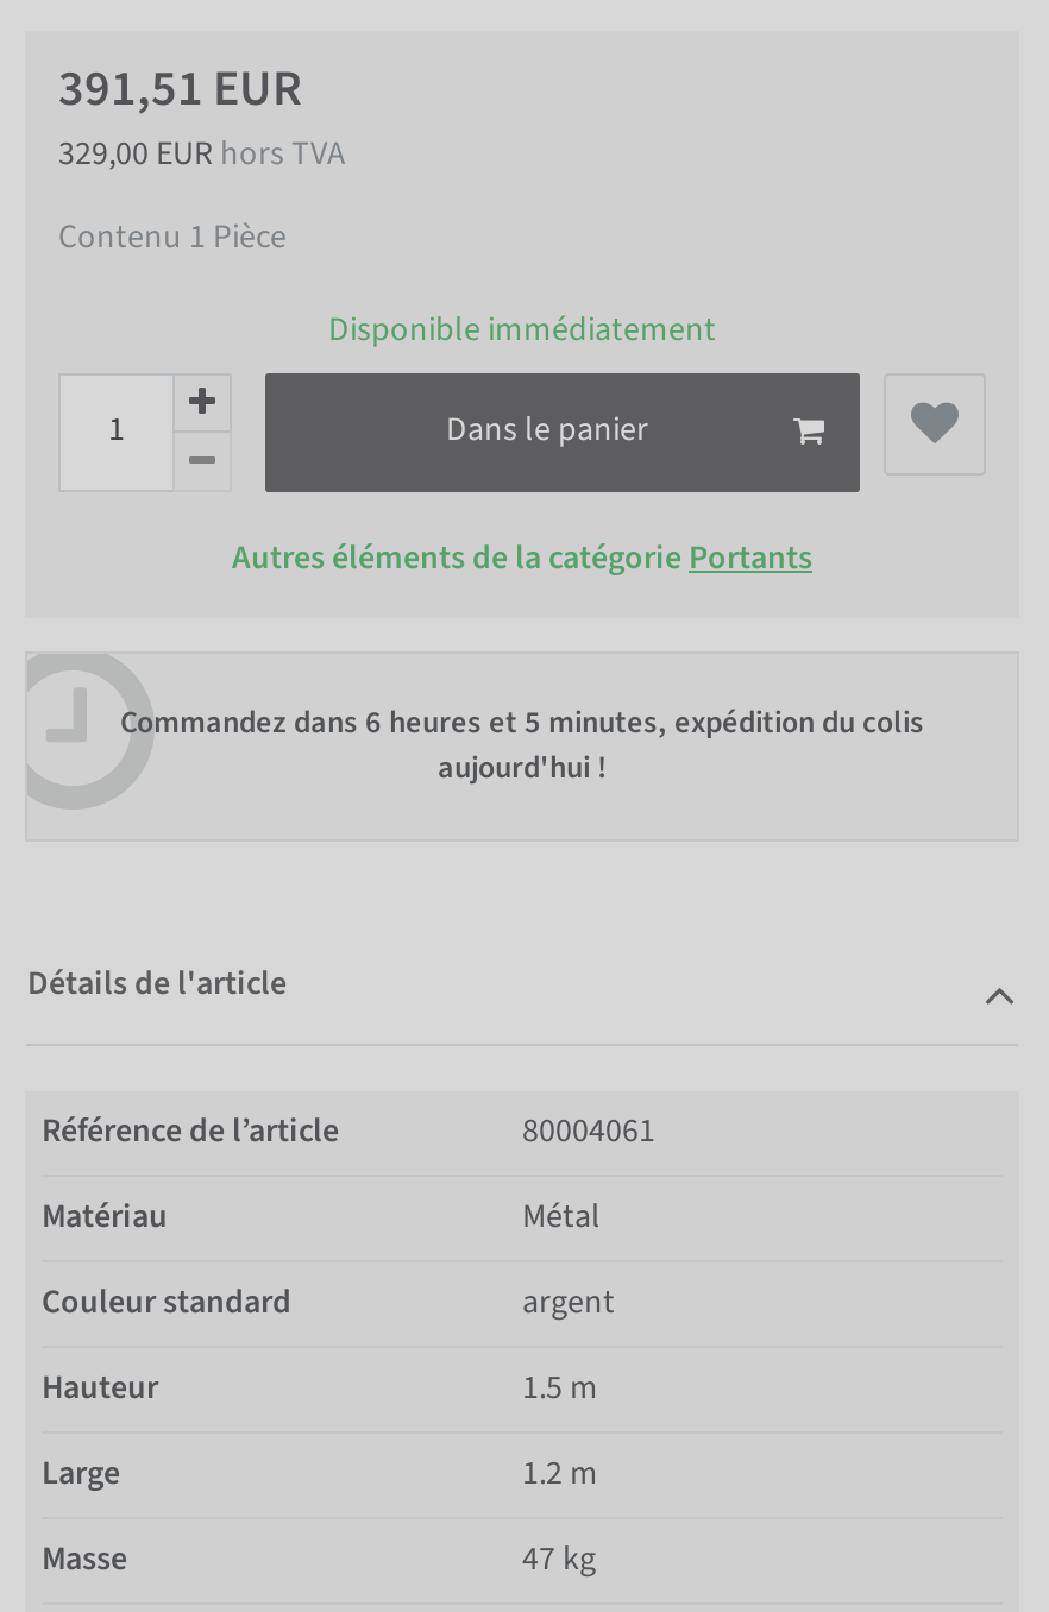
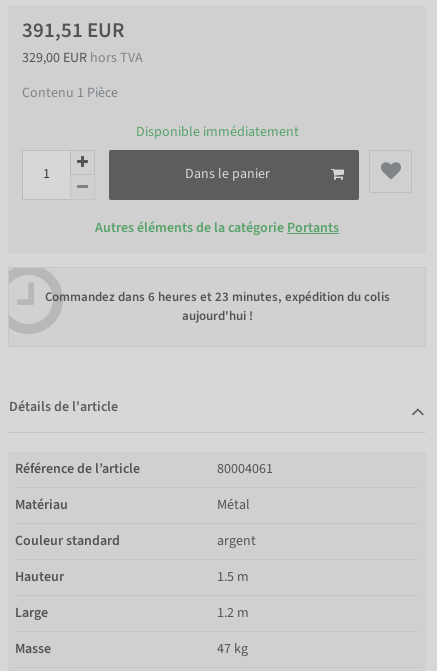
- Commandez dans 6 heures et 5 minutes, expédition du colis
+ Commandez dans 6 heures et 23 minutes, expédition du colis
